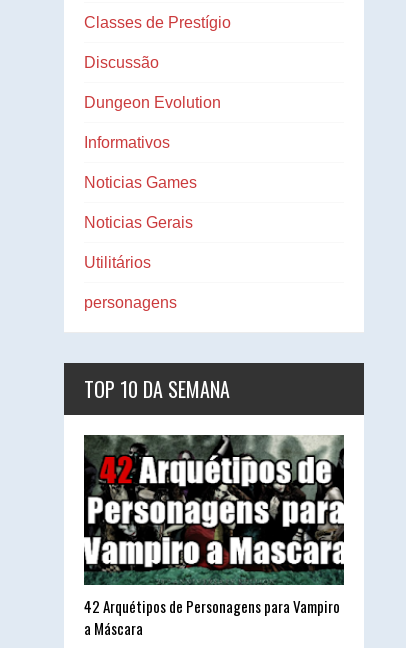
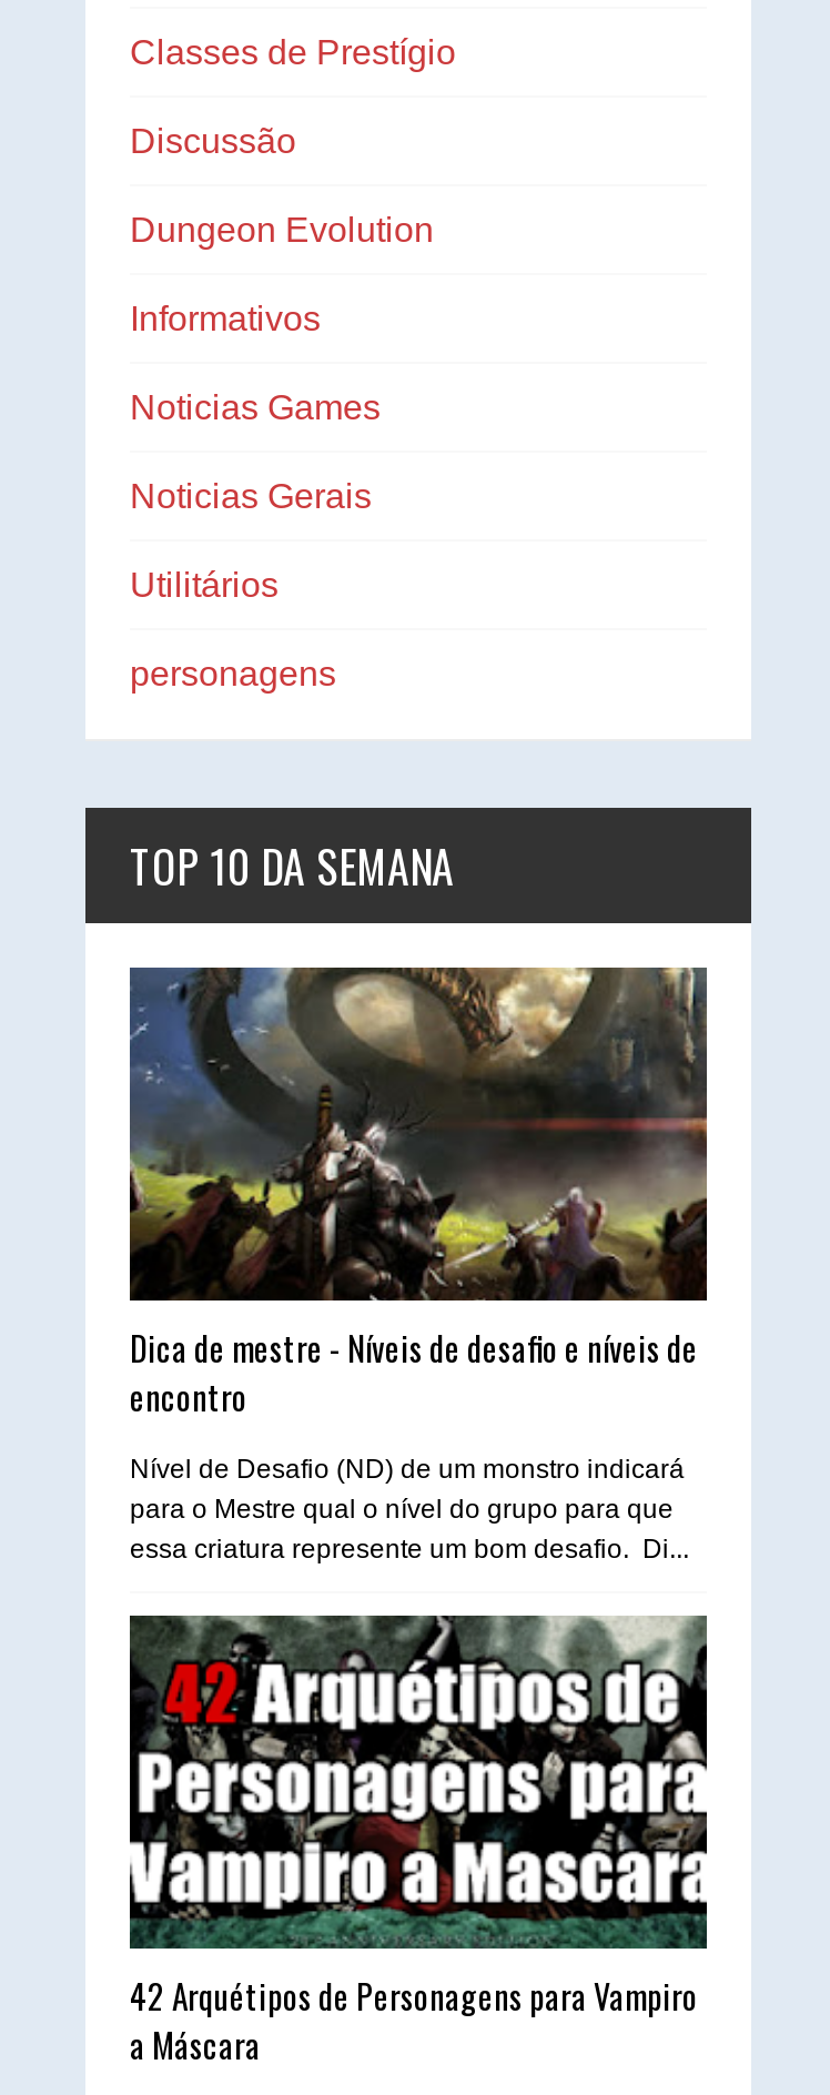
+ [image]
+ Dica de mestre - Níveis de desafio e níveis de
+ encontro
+ Nível de Desafio (ND) de um monstro indicará
+ para o Mestre qual o nível do grupo para que
+ essa criatura represente um bom desafio. Di...
